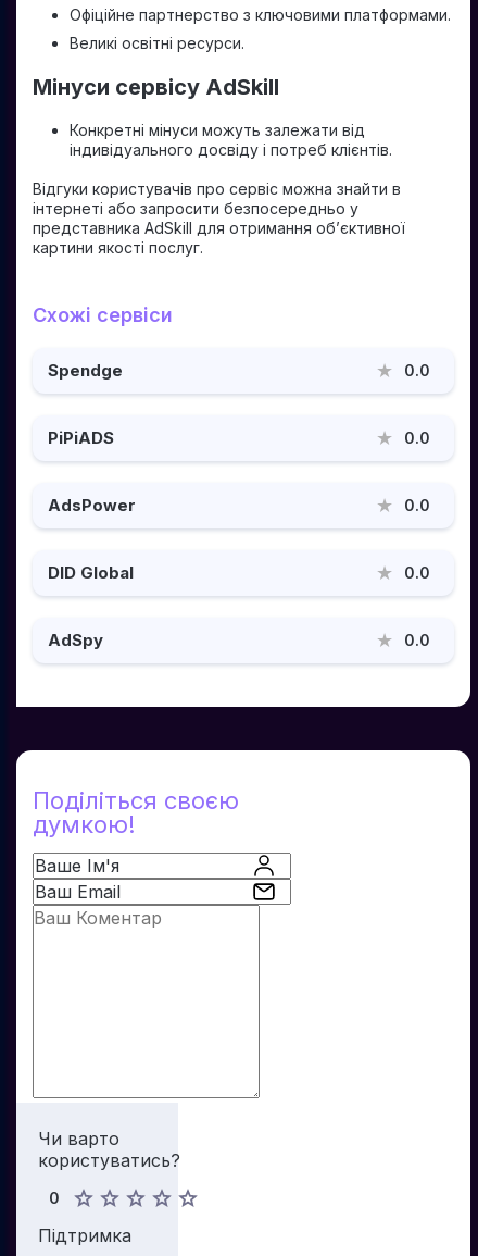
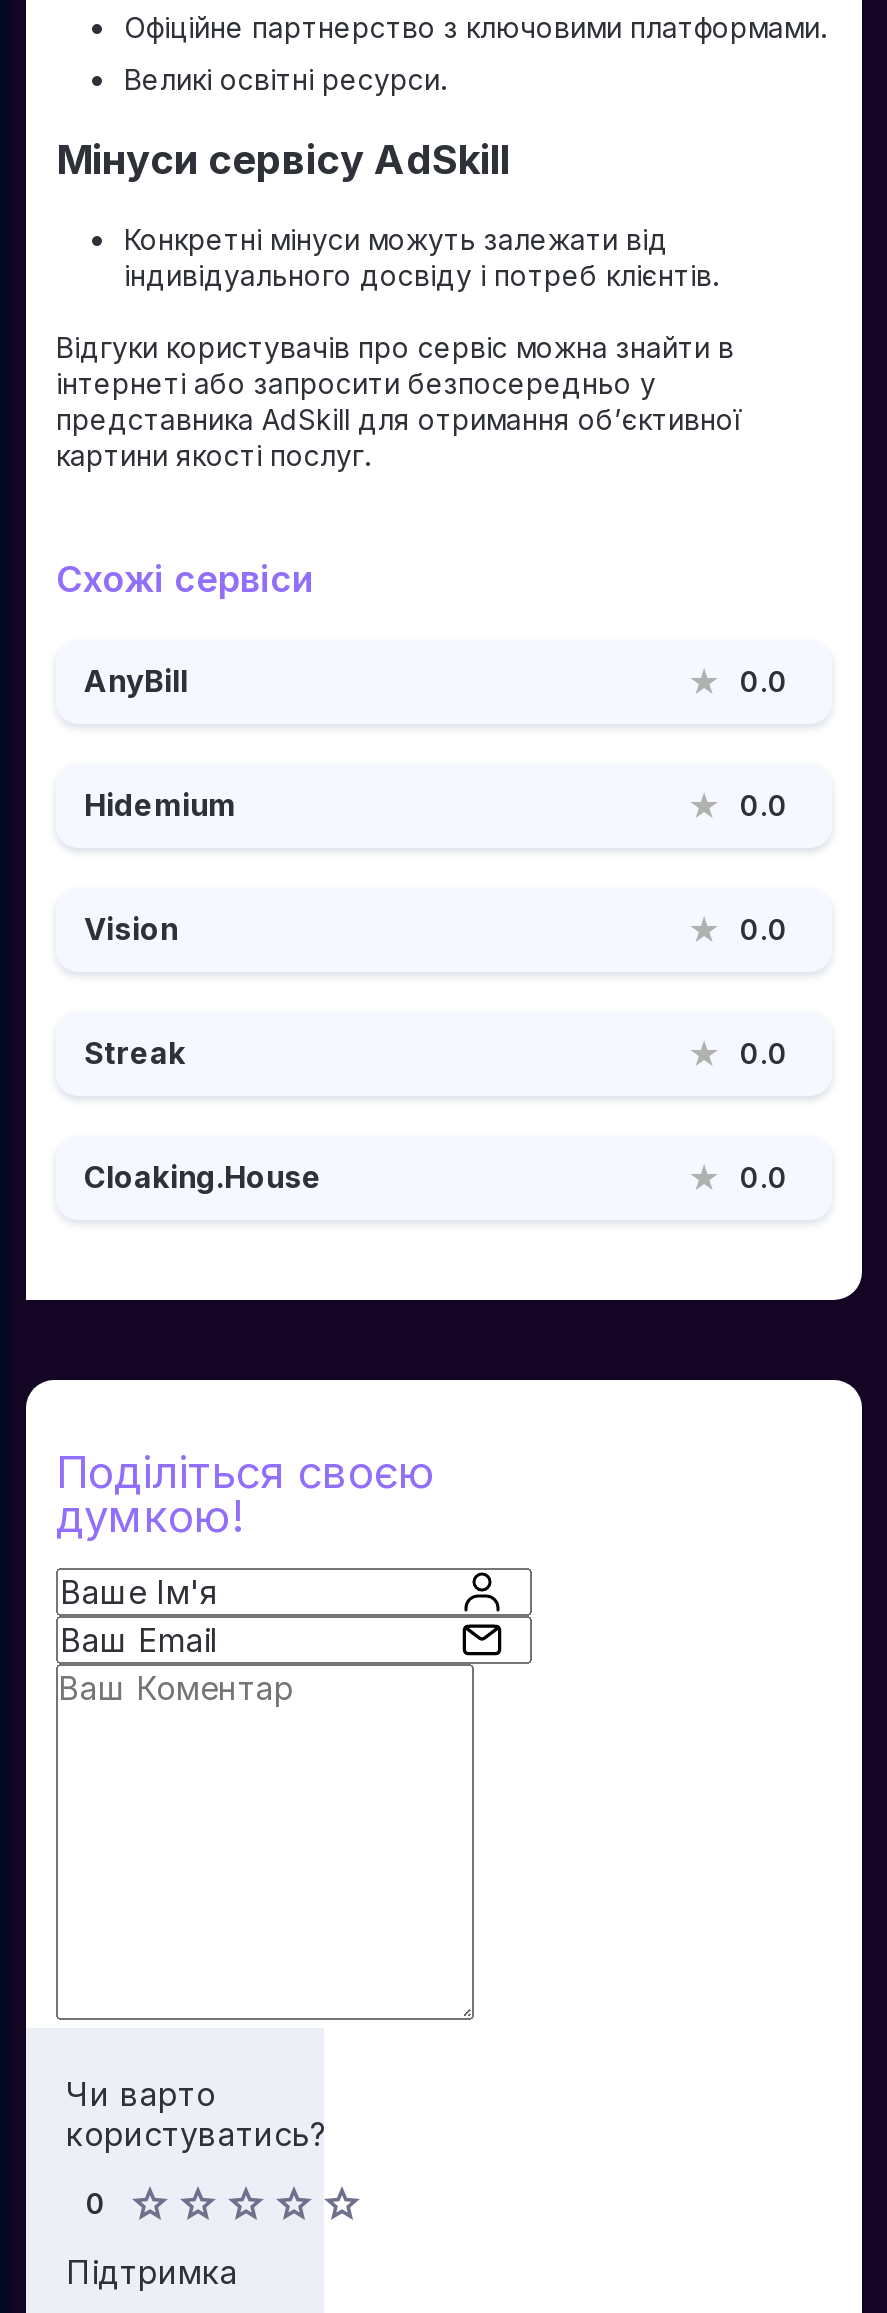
- Spendge
+ AnyBill

- PiPiADS
+ Hidemium

- AdsPower
+ Vision

- DID Global
+ Streak

- AdSpy
+ Cloaking.House
